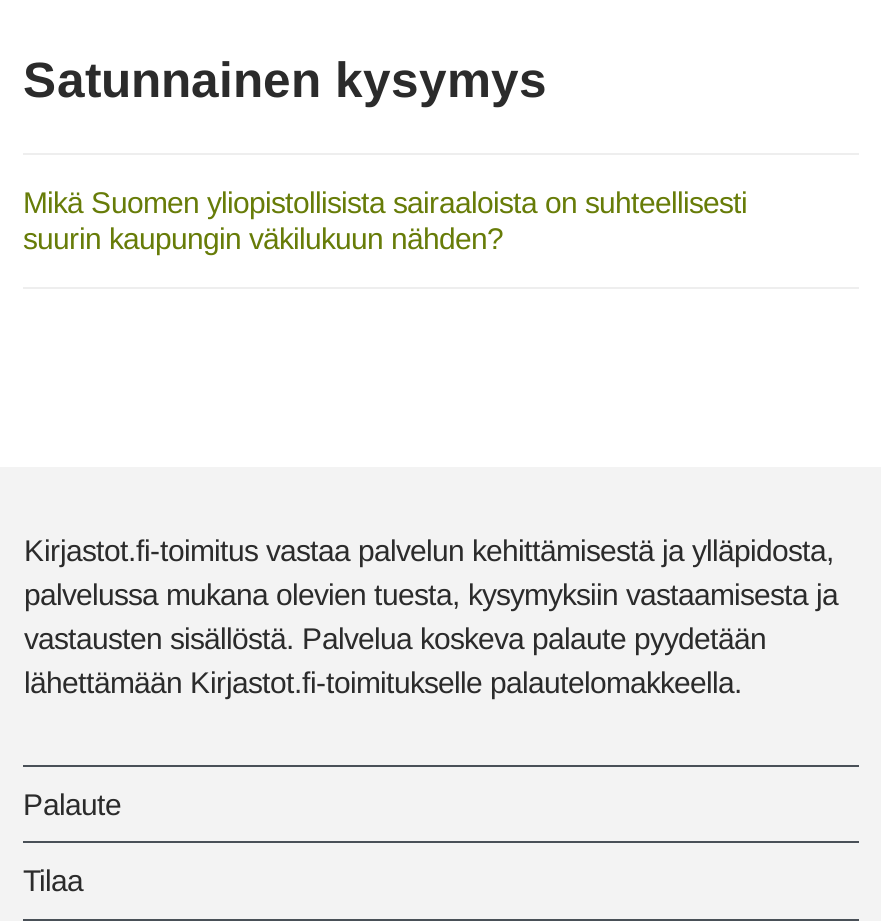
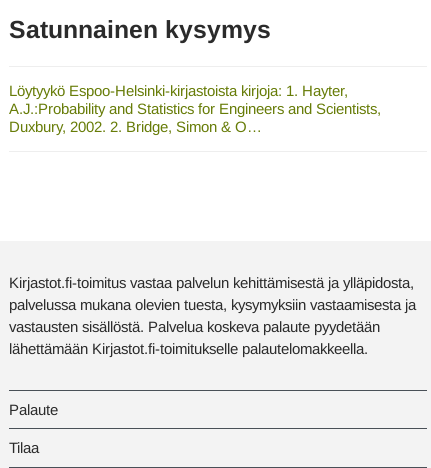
- Mikä Suomen yliopistollisista sairaaloista on suhteellisesti
- suurin kaupungin väkilukuun nähden?
+ Löytyykö Espoo-Helsinki-kirjastoista kirjoja: 1. Hayter,
+ A.J.:Probability and Statistics for Engineers and Scientists,
+ Duxbury, 2002. 2. Bridge, Simon & O…
